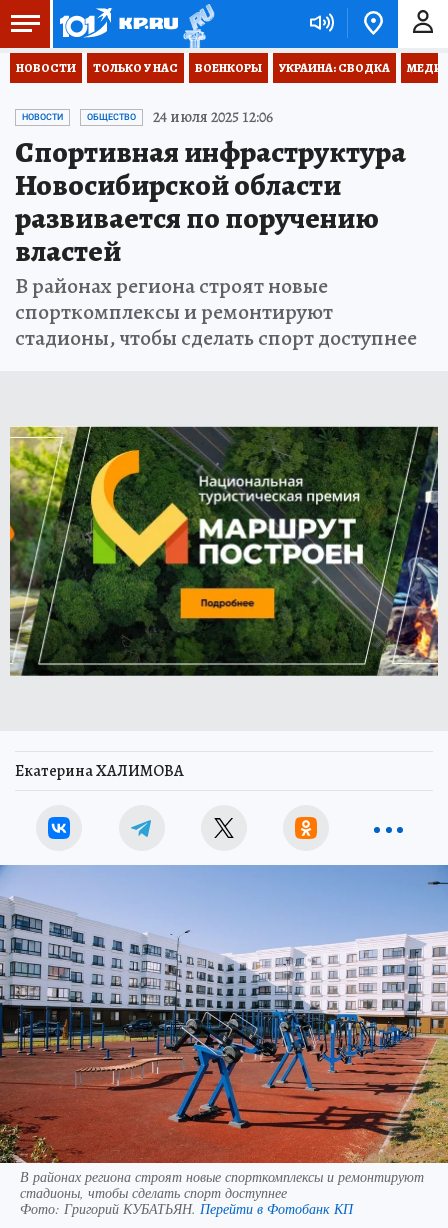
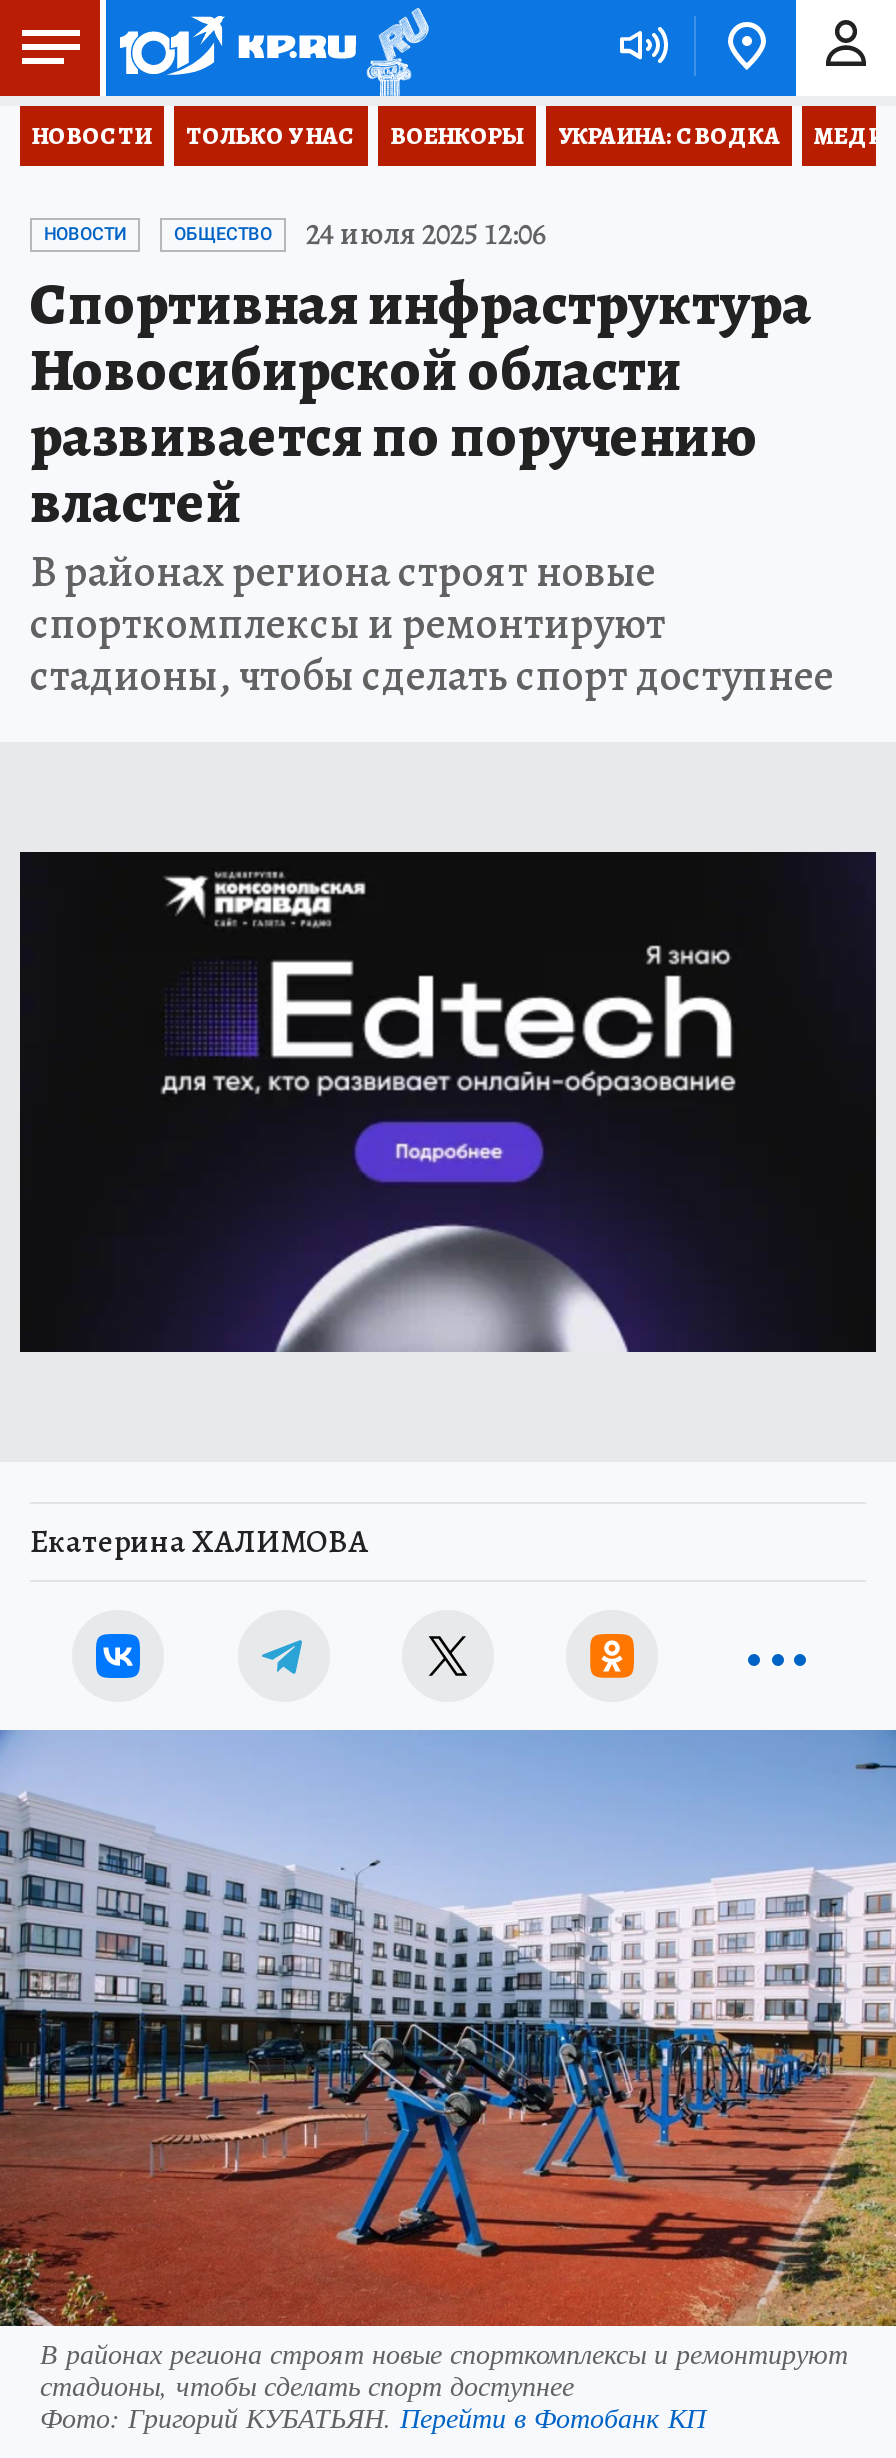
- [image]
+ [image]
